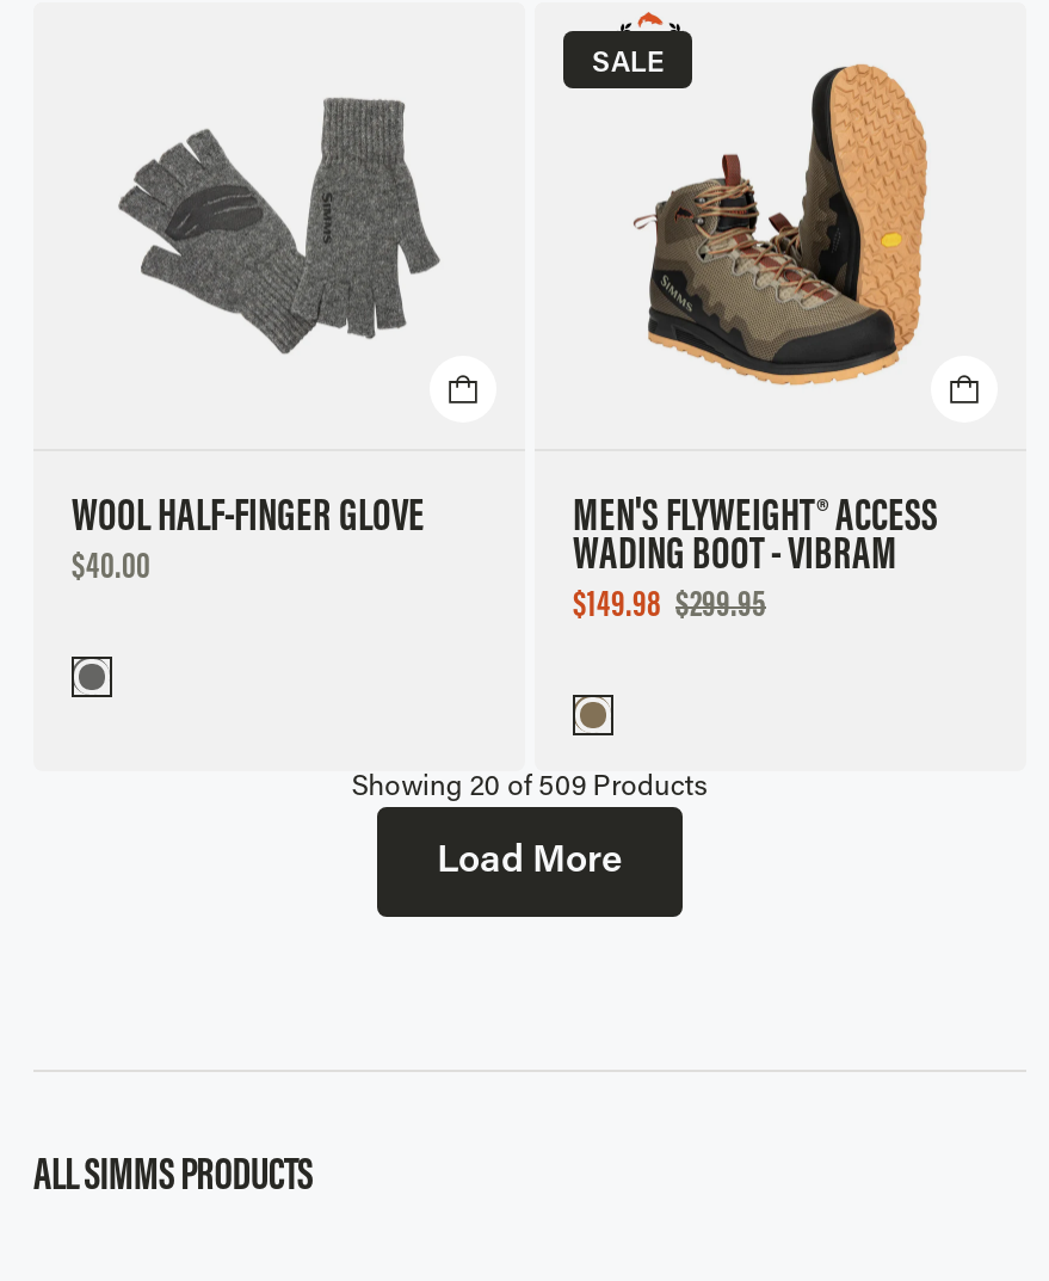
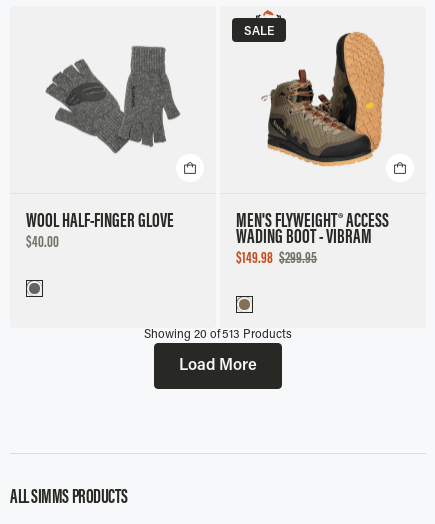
- Showing 20 of 509 Products
+ Showing 20 of 513 Products
